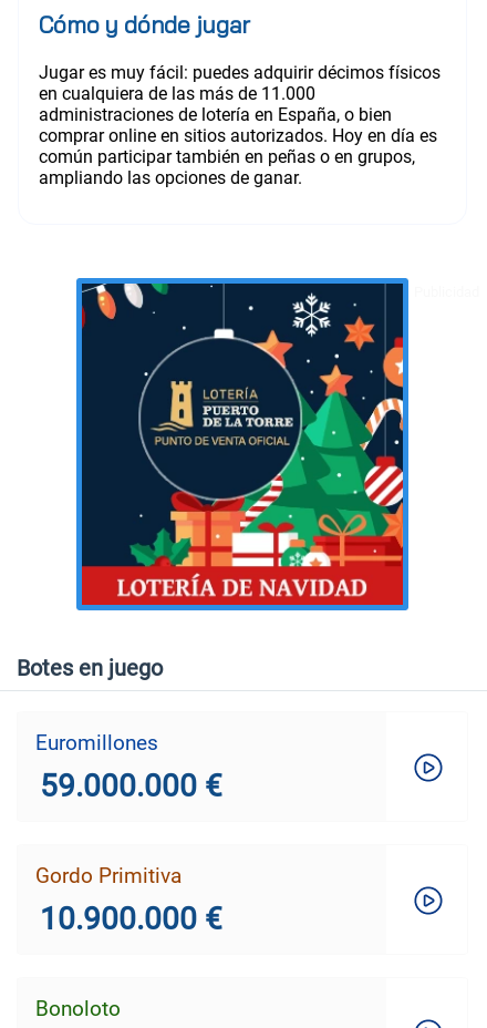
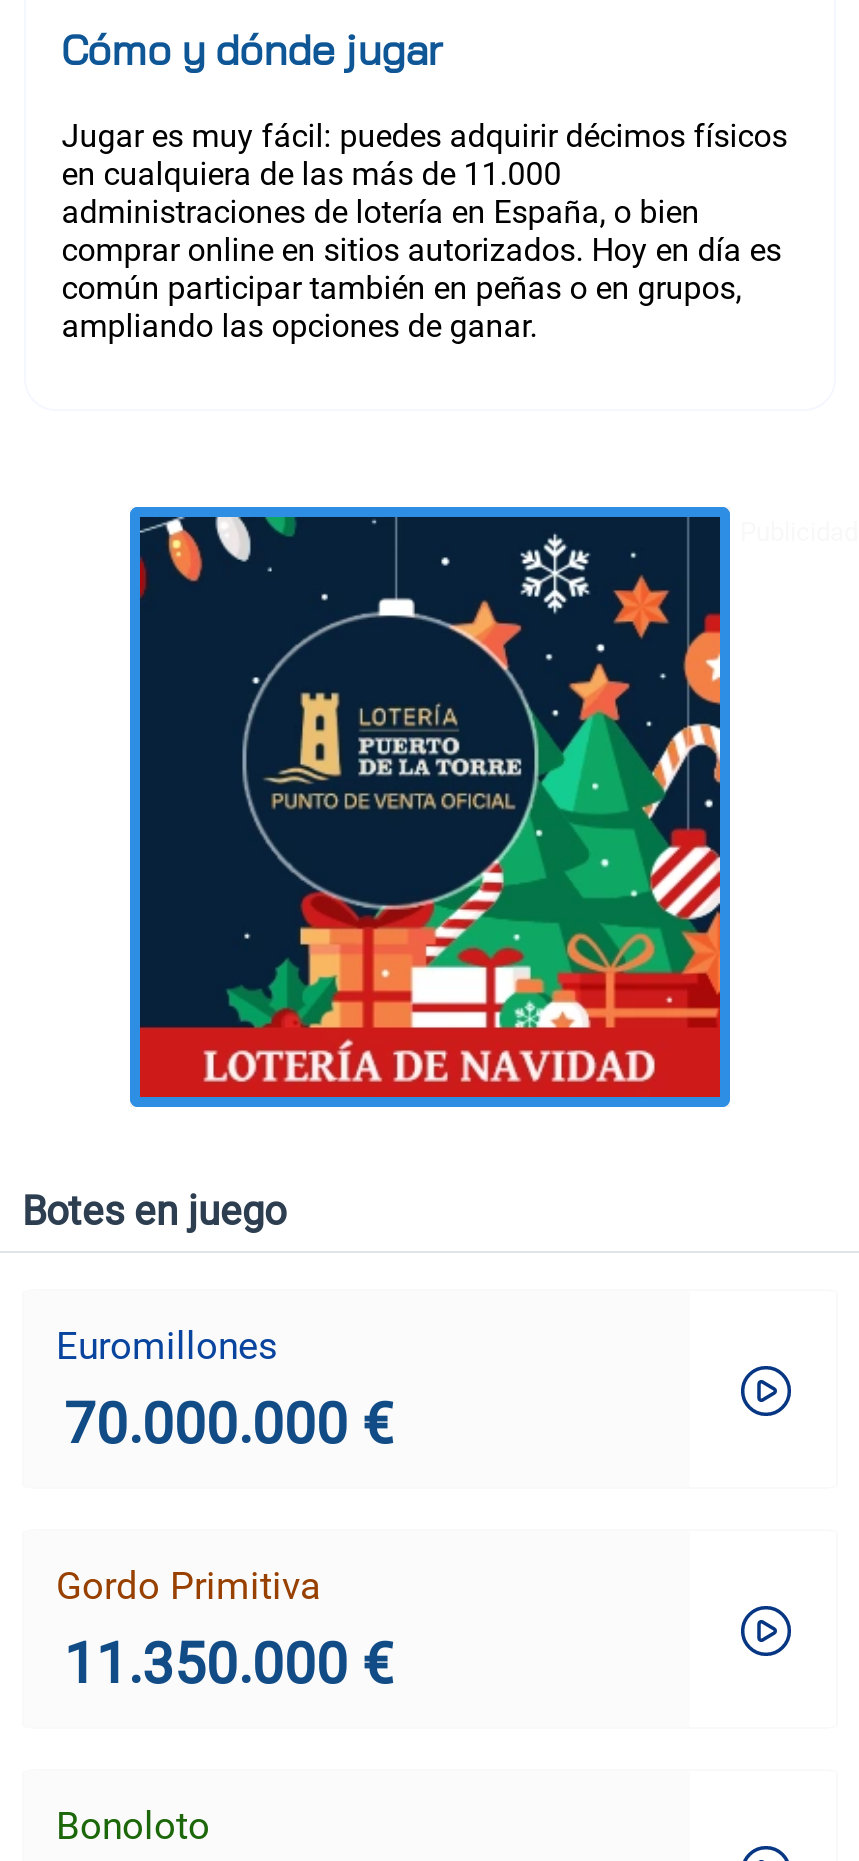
- 59.000.000 €
+ 70.000.000 €

- 10.900.000 €
+ 11.350.000 €
